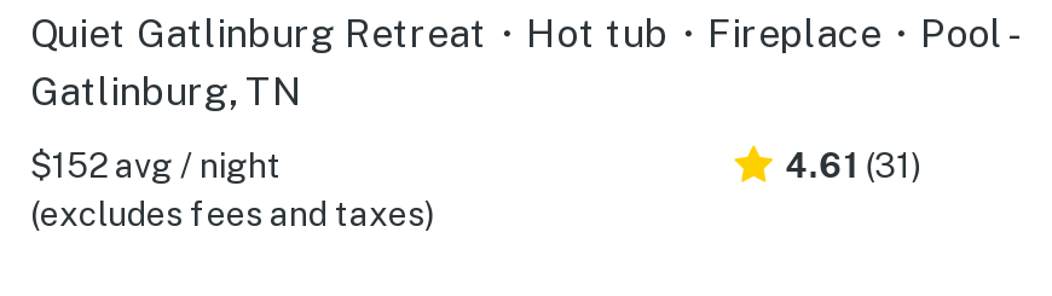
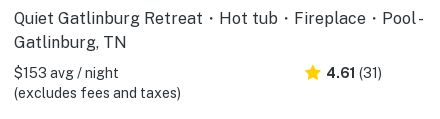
- $152 avg / night
+ $153 avg / night
